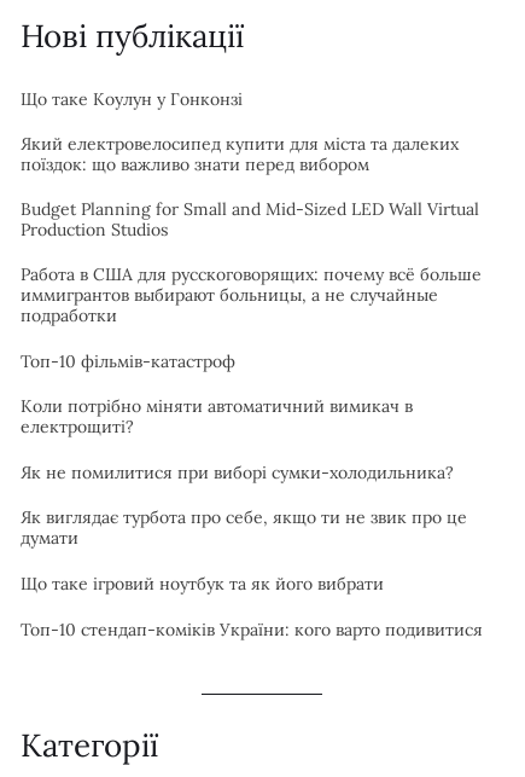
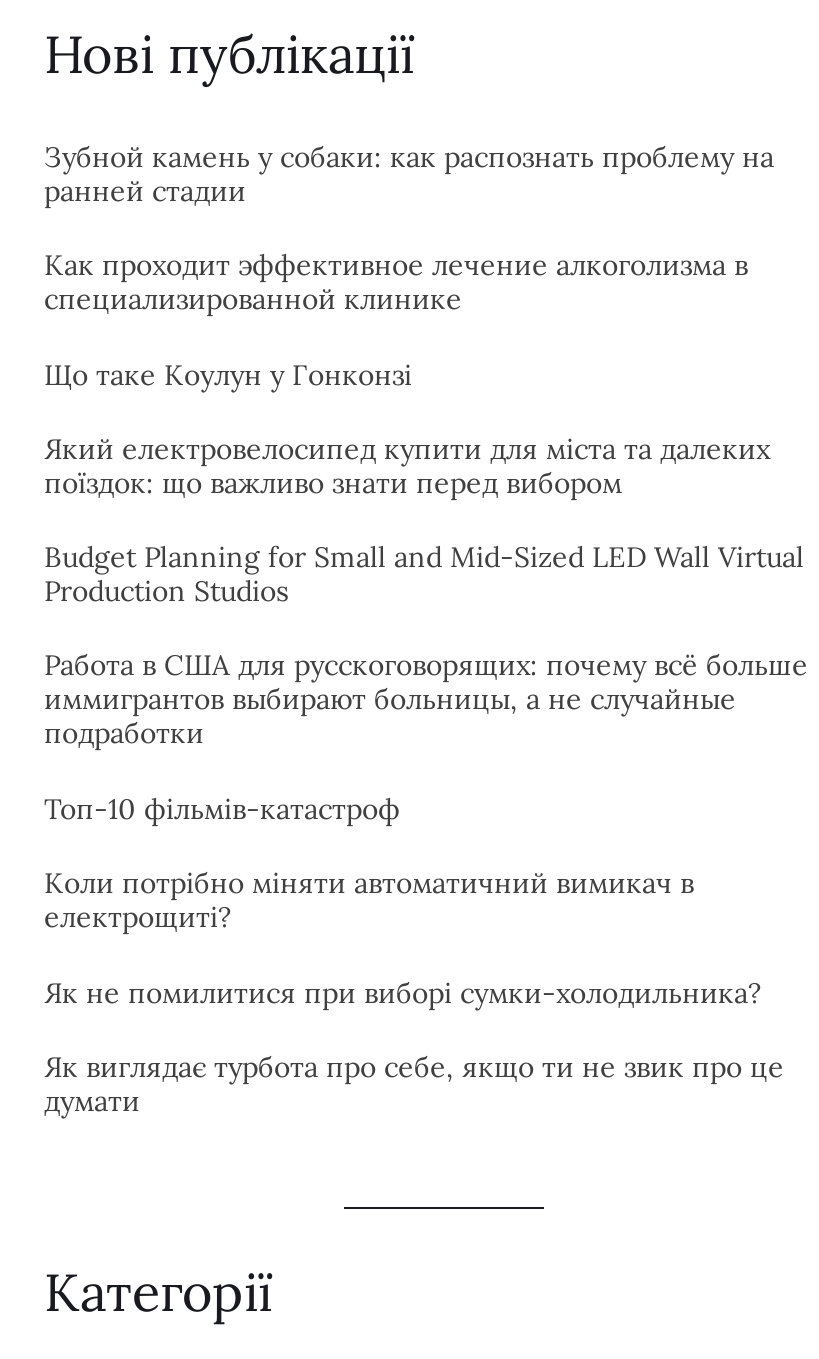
+ Зубной камень у собаки: как распознать проблему на
+ ранней стадии
+ Как проходит эффективное лечение алкоголизма в
+ специализированной клинике

moved down: Що таке Коулун у Гонконзі | Який електровелосипед купити для міста та далеких | поїздок: що важливо знати перед вибором | ... | Як виглядає турбота про себе, якщо ти не звик про це | думати

- Що таке ігровий ноутбук та як його вибрати
- Топ-10 стендап-коміків України: кого варто подивитися
